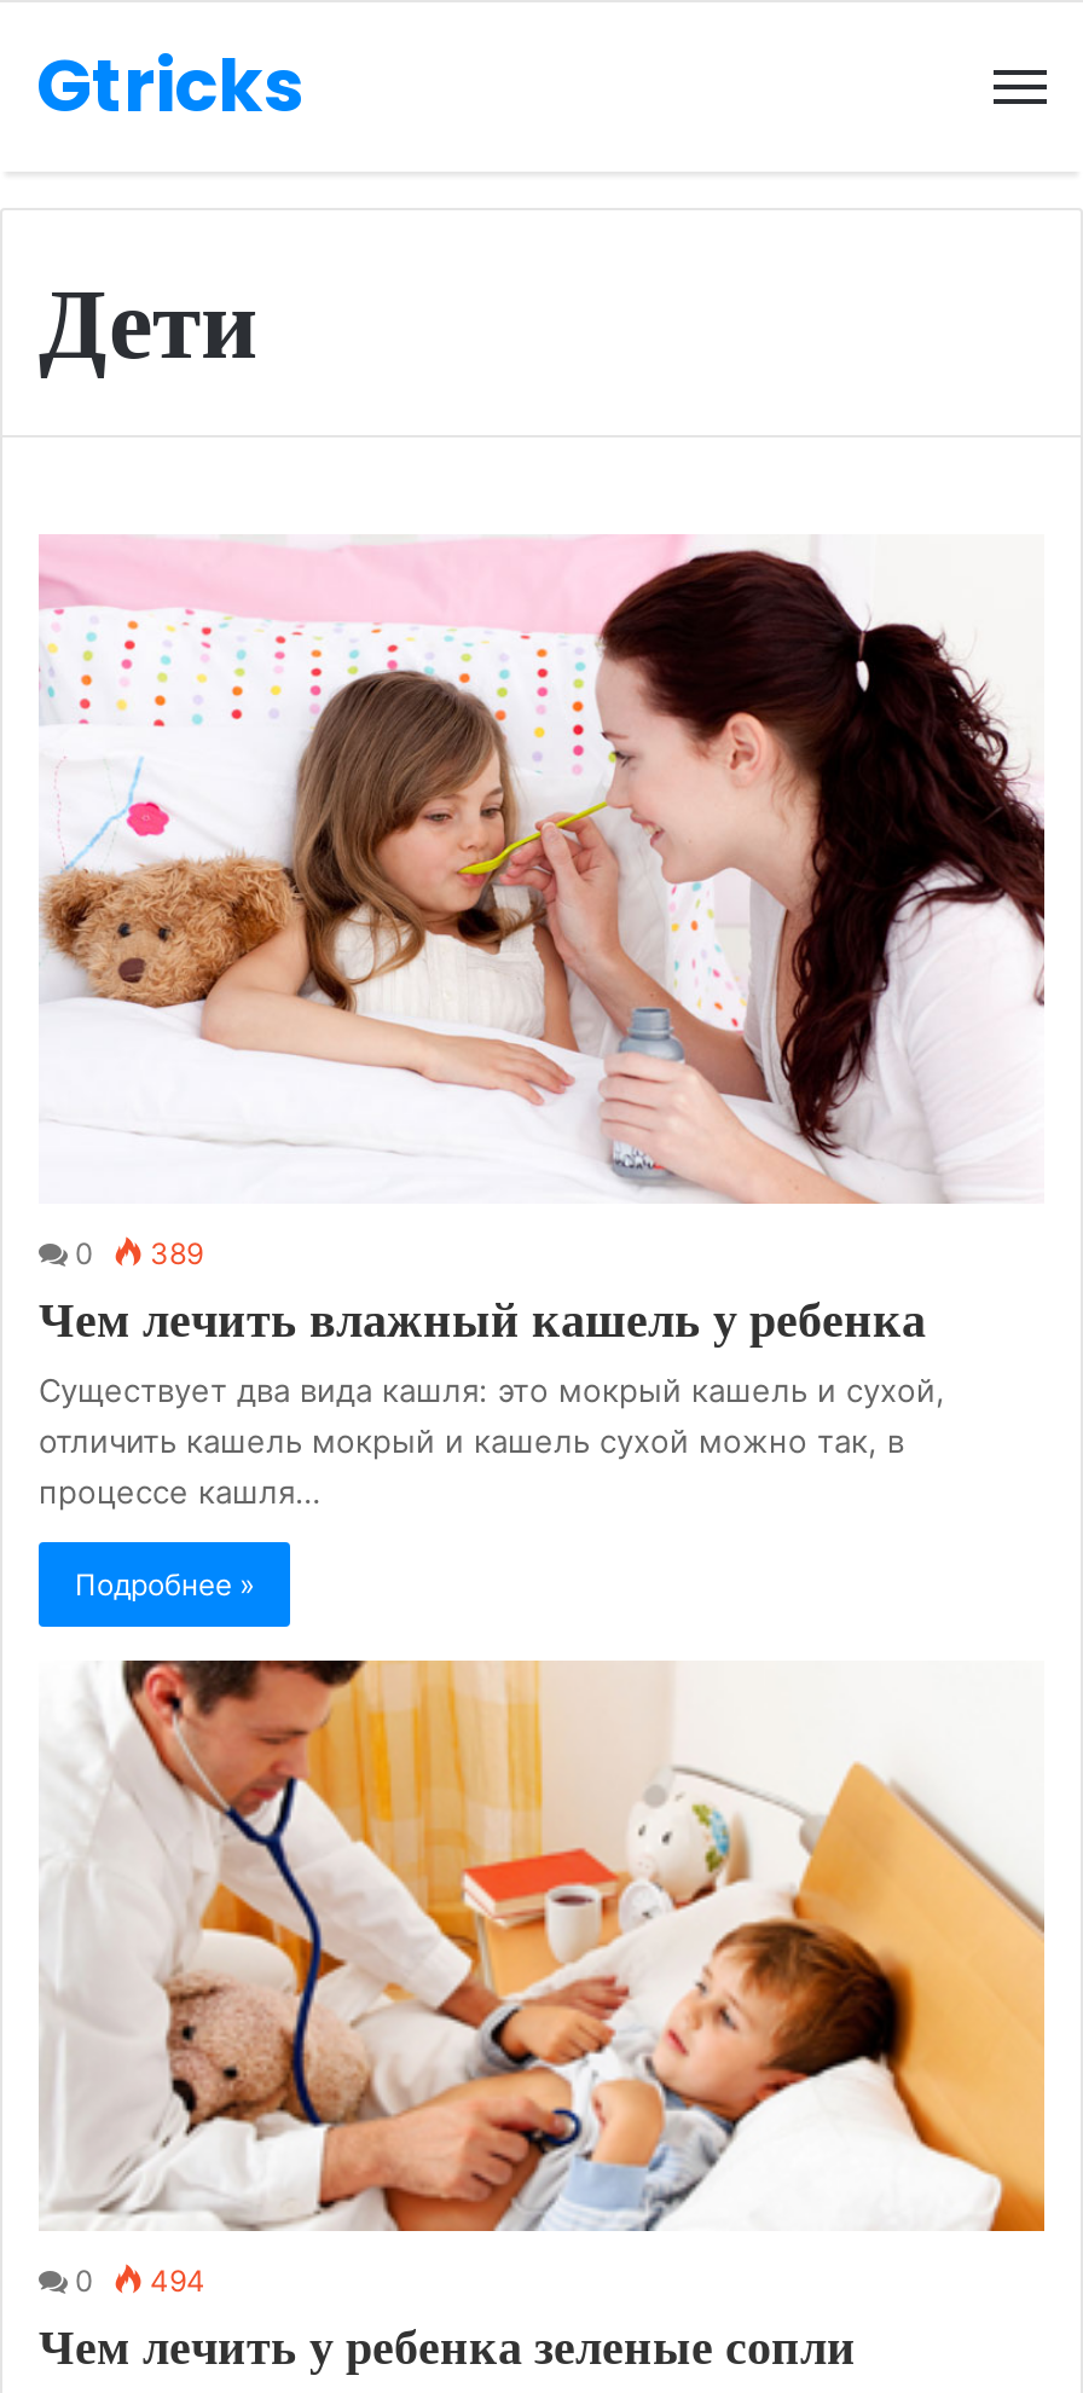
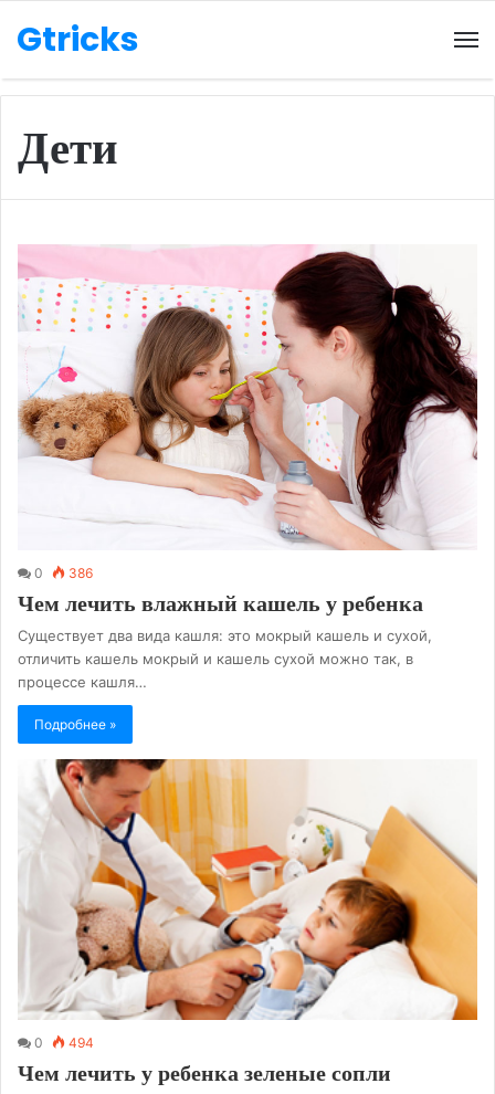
- 0 389
+ 0 386
